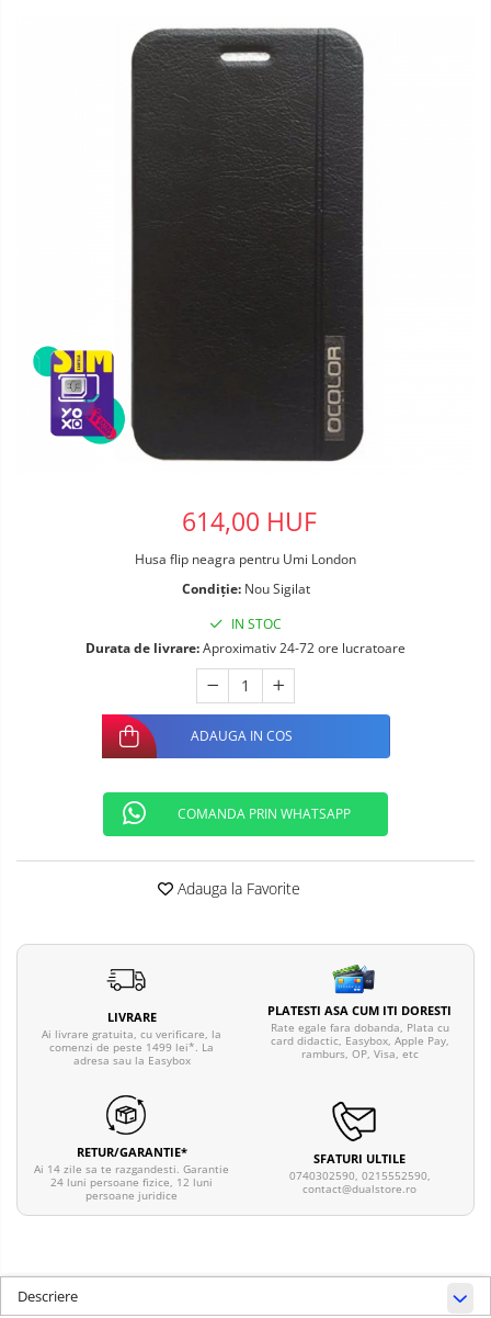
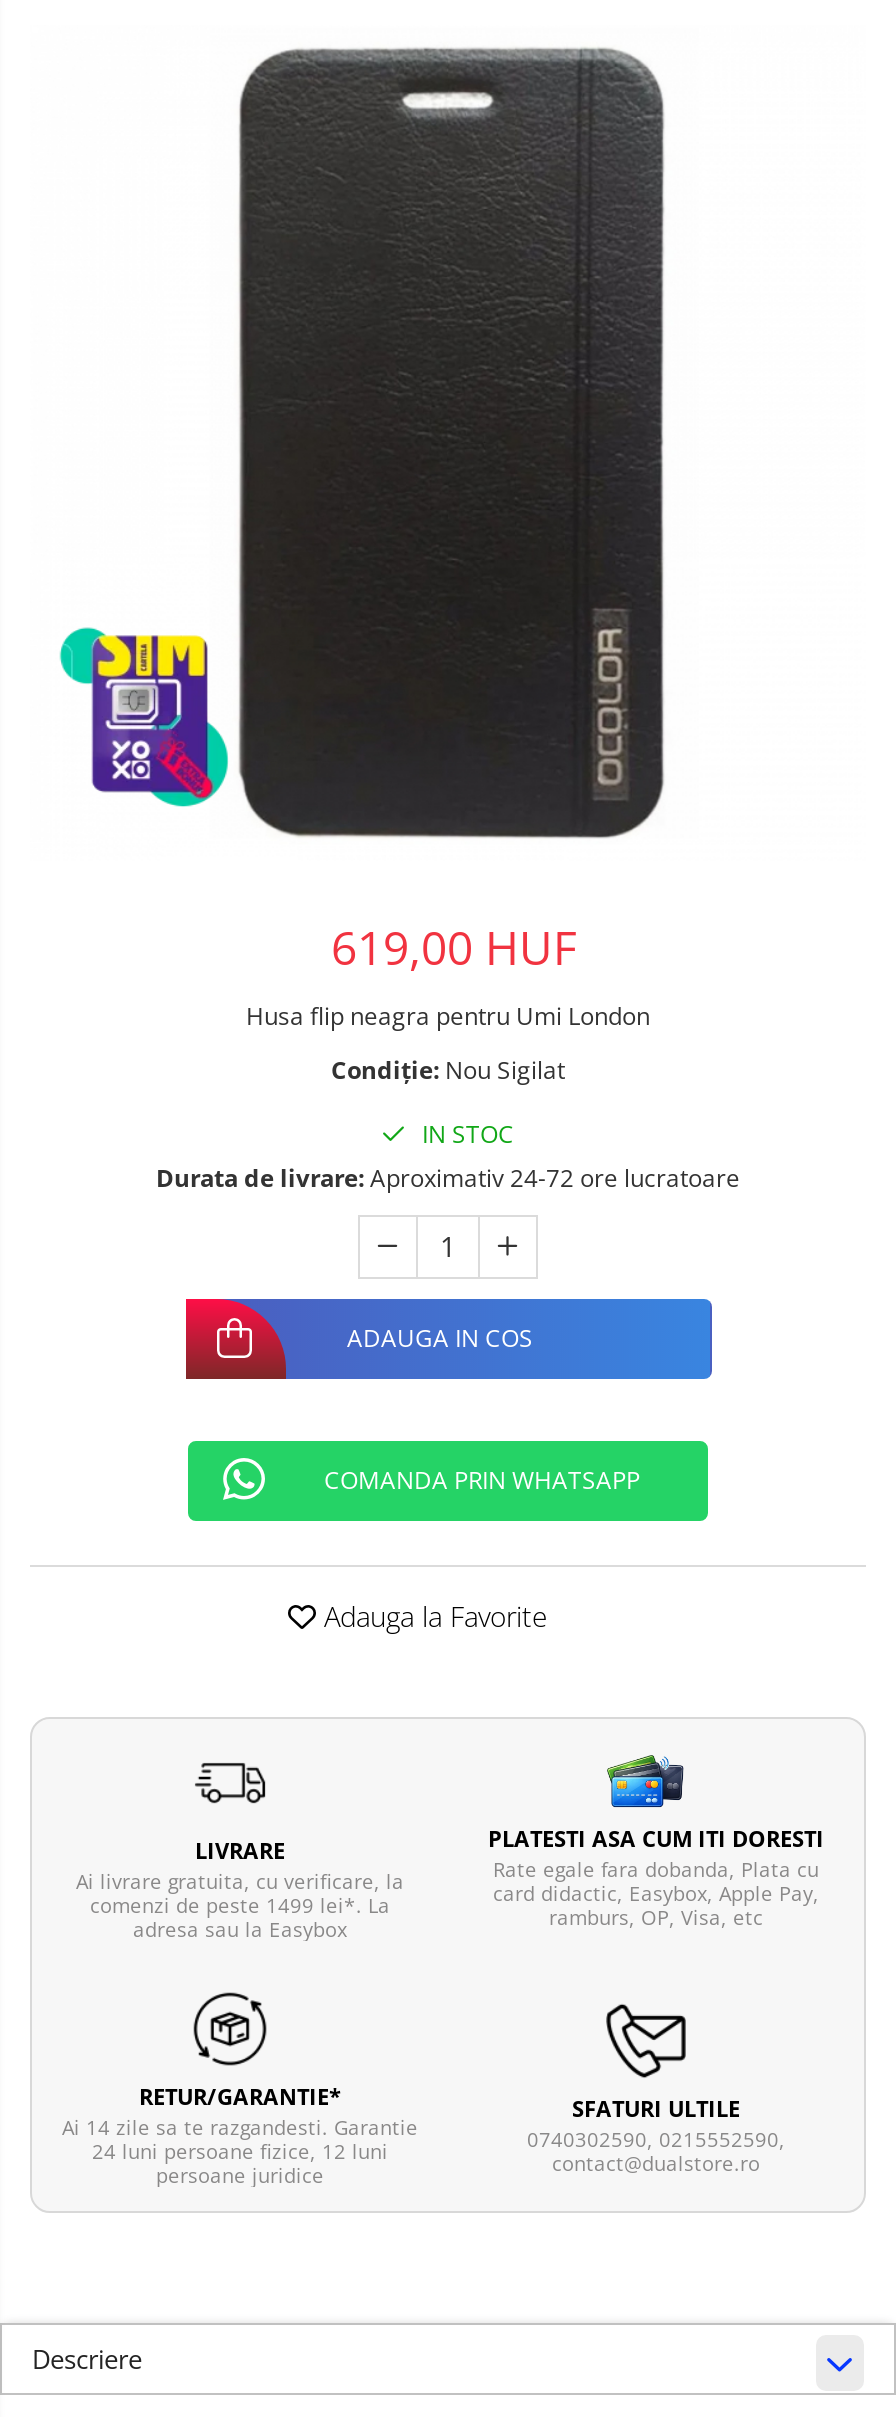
- 614,00 HUF
+ 619,00 HUF
